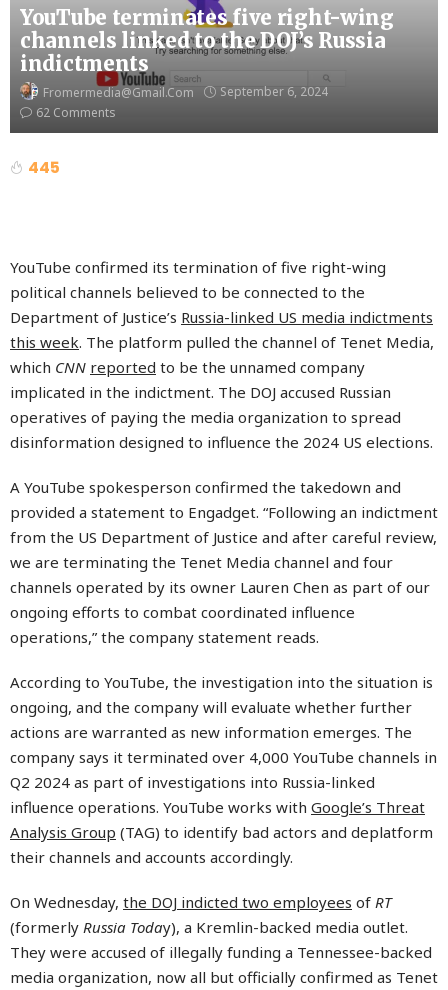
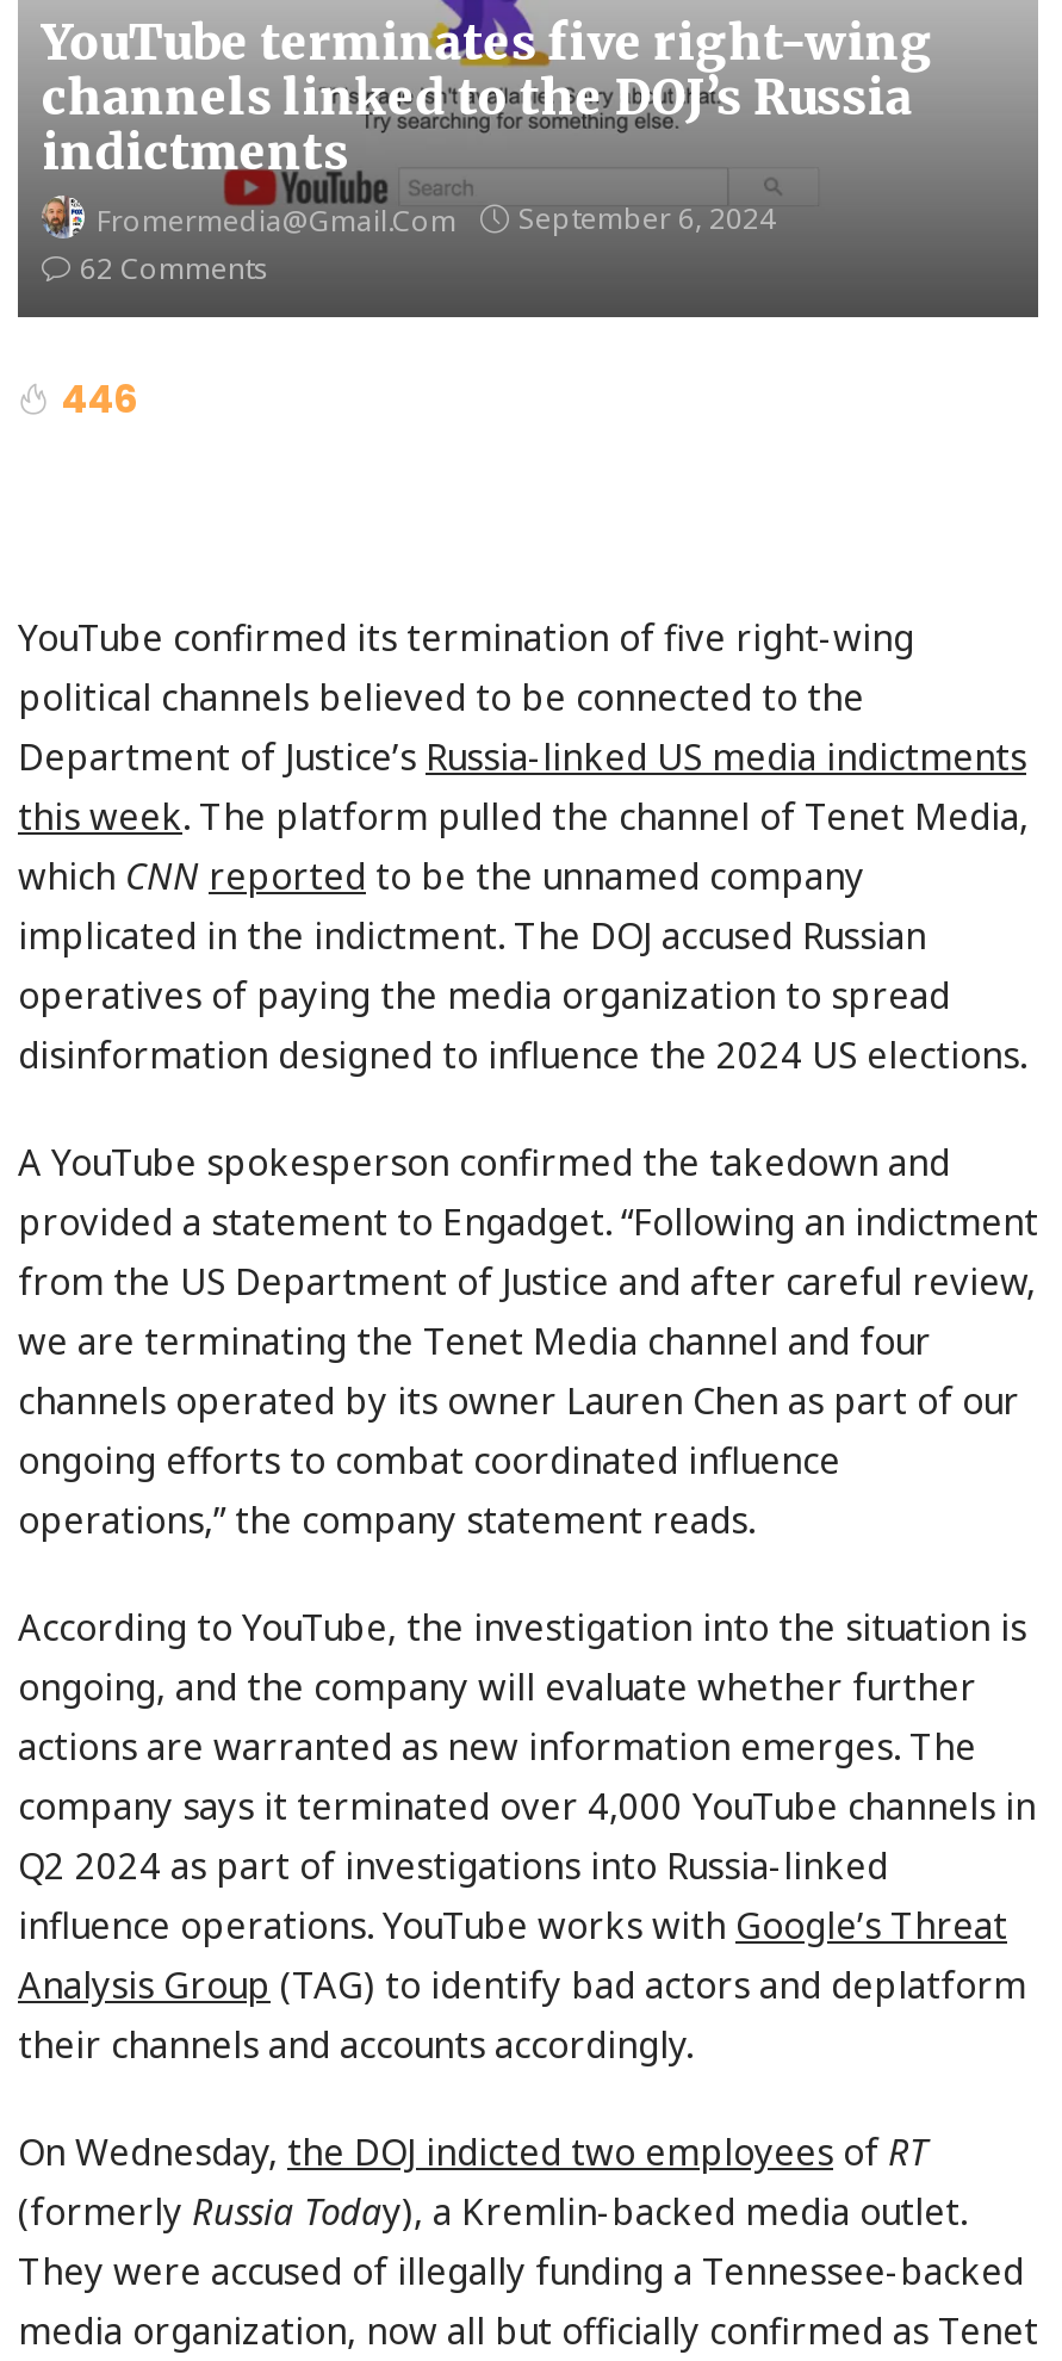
- 445
+ 446
